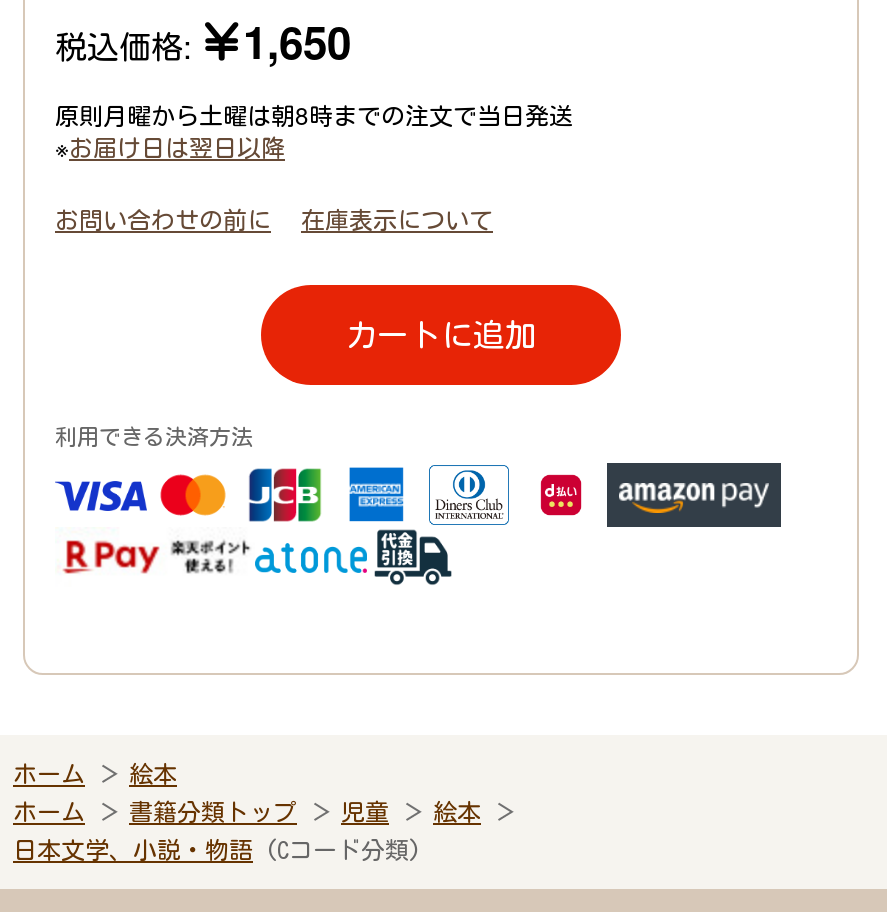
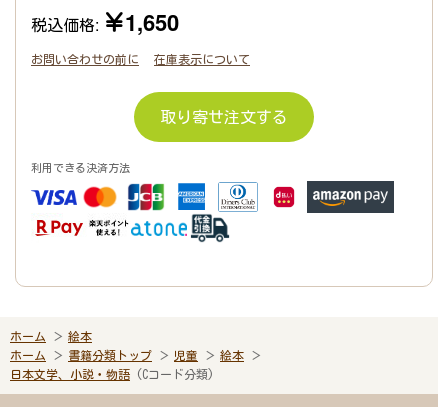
- 原則月曜から土曜は朝8時までの注文で当日発送
- ※お届け日は翌日以降

- カートに追加
+ 取り寄せ注文する
